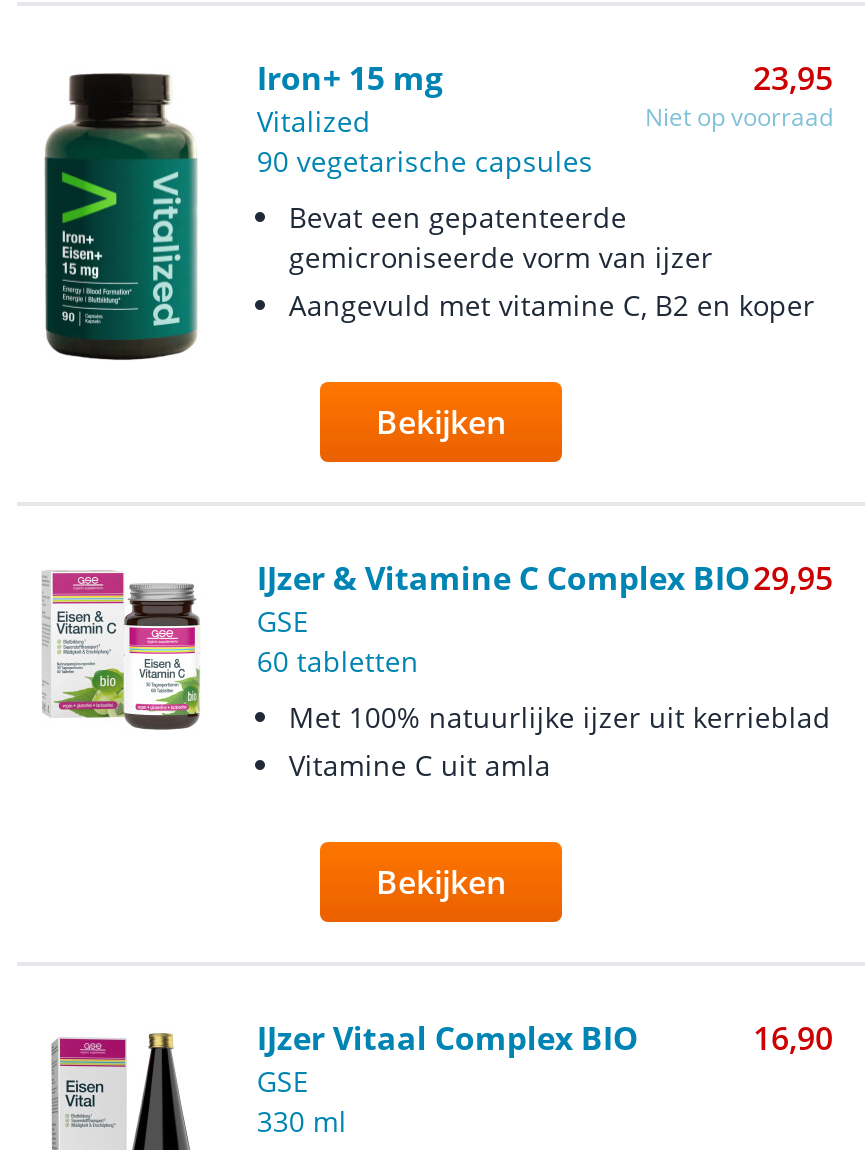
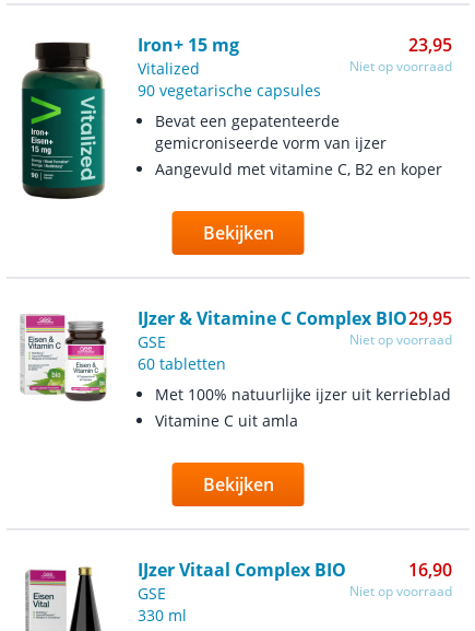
+ Niet op voorraad

+ Niet op voorraad
